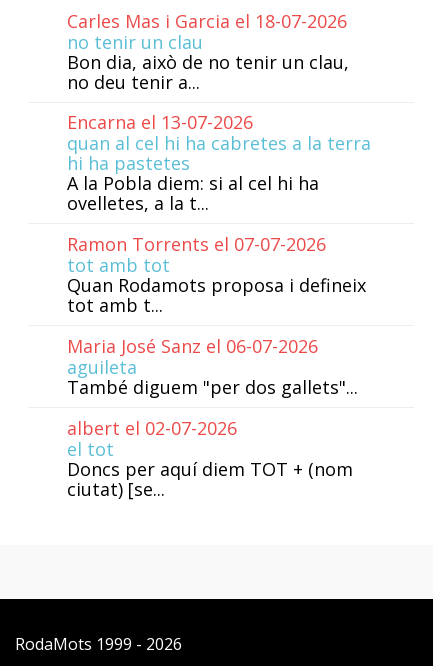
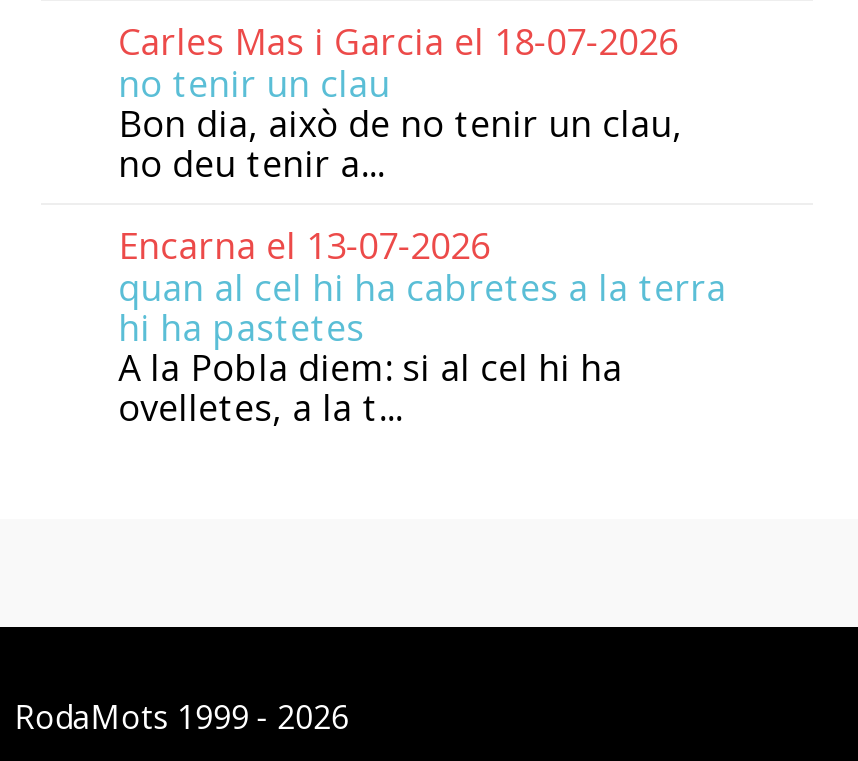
- Ramon Torrents el 07-07-2026
- tot amb tot
- Quan Rodamots proposa i defineix
- tot amb t...
- Maria José Sanz el 06-07-2026
- aguileta
- També diguem "per dos gallets"...
- albert el 02-07-2026
- el tot
- Doncs per aquí diem TOT + (nom
- ciutat) [se...
